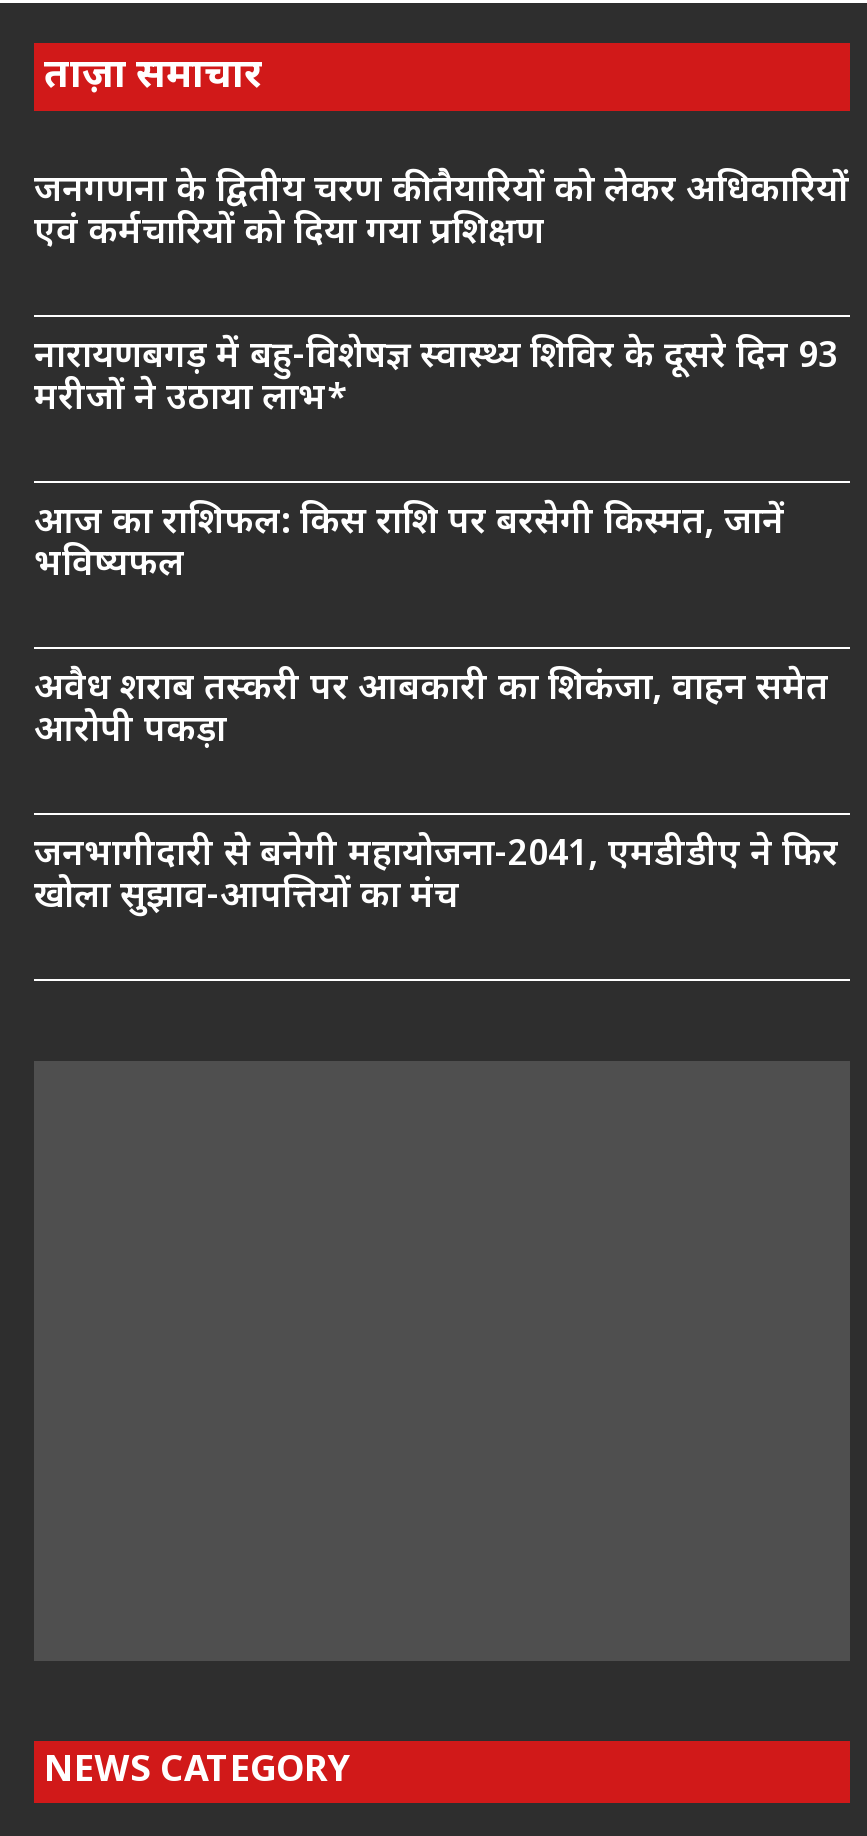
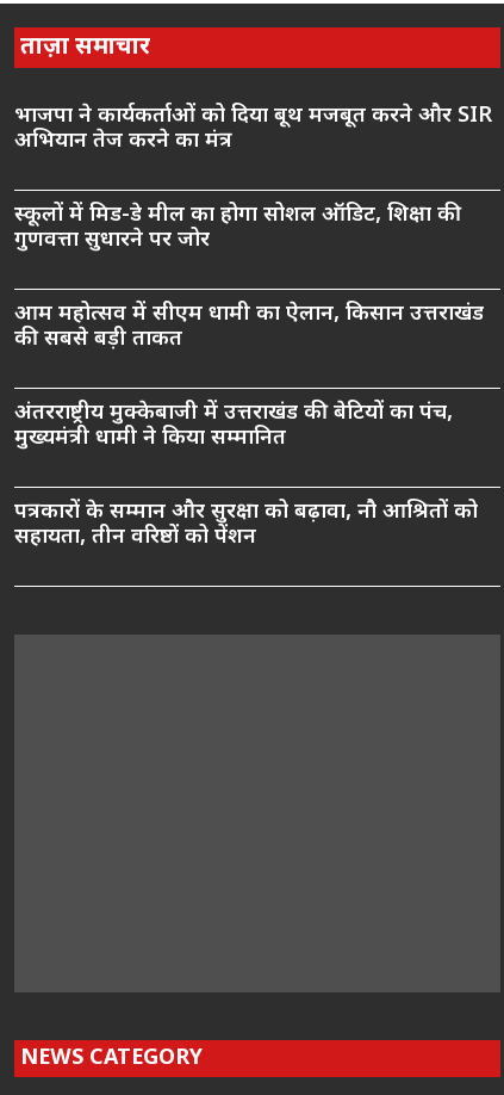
- जनगणना के द्वितीय चरण की तैयारियों को लेकर अधिकारियों
- एवं कर्मचारियों को दिया गया प्रशिक्षण
+ भाजपा ने कार्यकर्ताओं को दिया बूथ मजबूत करने और SIR
+ अभियान तेज करने का मंत्र

- नारायणबगड़ में बहु-विशेषज्ञ स्वास्थ्य शिविर के दूसरे दिन 93
- मरीजों ने उठाया लाभ*
+ स्कूलों में मिड-डे मील का होगा सोशल ऑडिट, शिक्षा की
+ गुणवत्ता सुधारने पर जोर

- आज का राशिफल: किस राशि पर बरसेगी किस्मत, जानें
- भविष्यफल
+ आम महोत्सव में सीएम धामी का ऐलान, किसान उत्तराखंड
+ की सबसे बड़ी ताकत

- अवैध शराब तस्करी पर आबकारी का शिकंजा, वाहन समेत
- आरोपी पकड़ा
+ अंतरराष्ट्रीय मुक्केबाजी में उत्तराखंड की बेटियों का पंच,
+ मुख्यमंत्री धामी ने किया सम्मानित

- जनभागीदारी से बनेगी महायोजना-2041, एमडीडीए ने फिर
- खोला सुझाव-आपत्तियों का मंच
+ पत्रकारों के सम्मान और सुरक्षा को बढ़ावा, नौ आश्रितों को
+ सहायता, तीन वरिष्ठों को पेंशन
